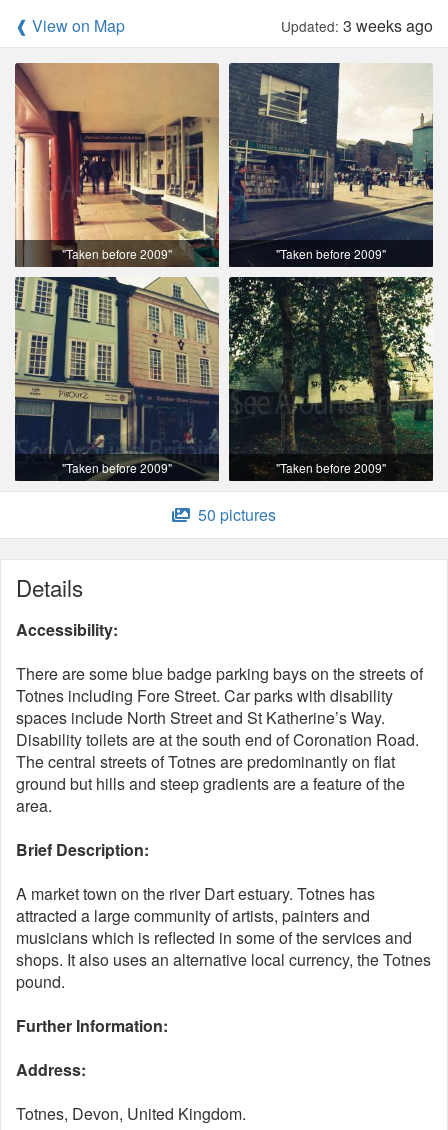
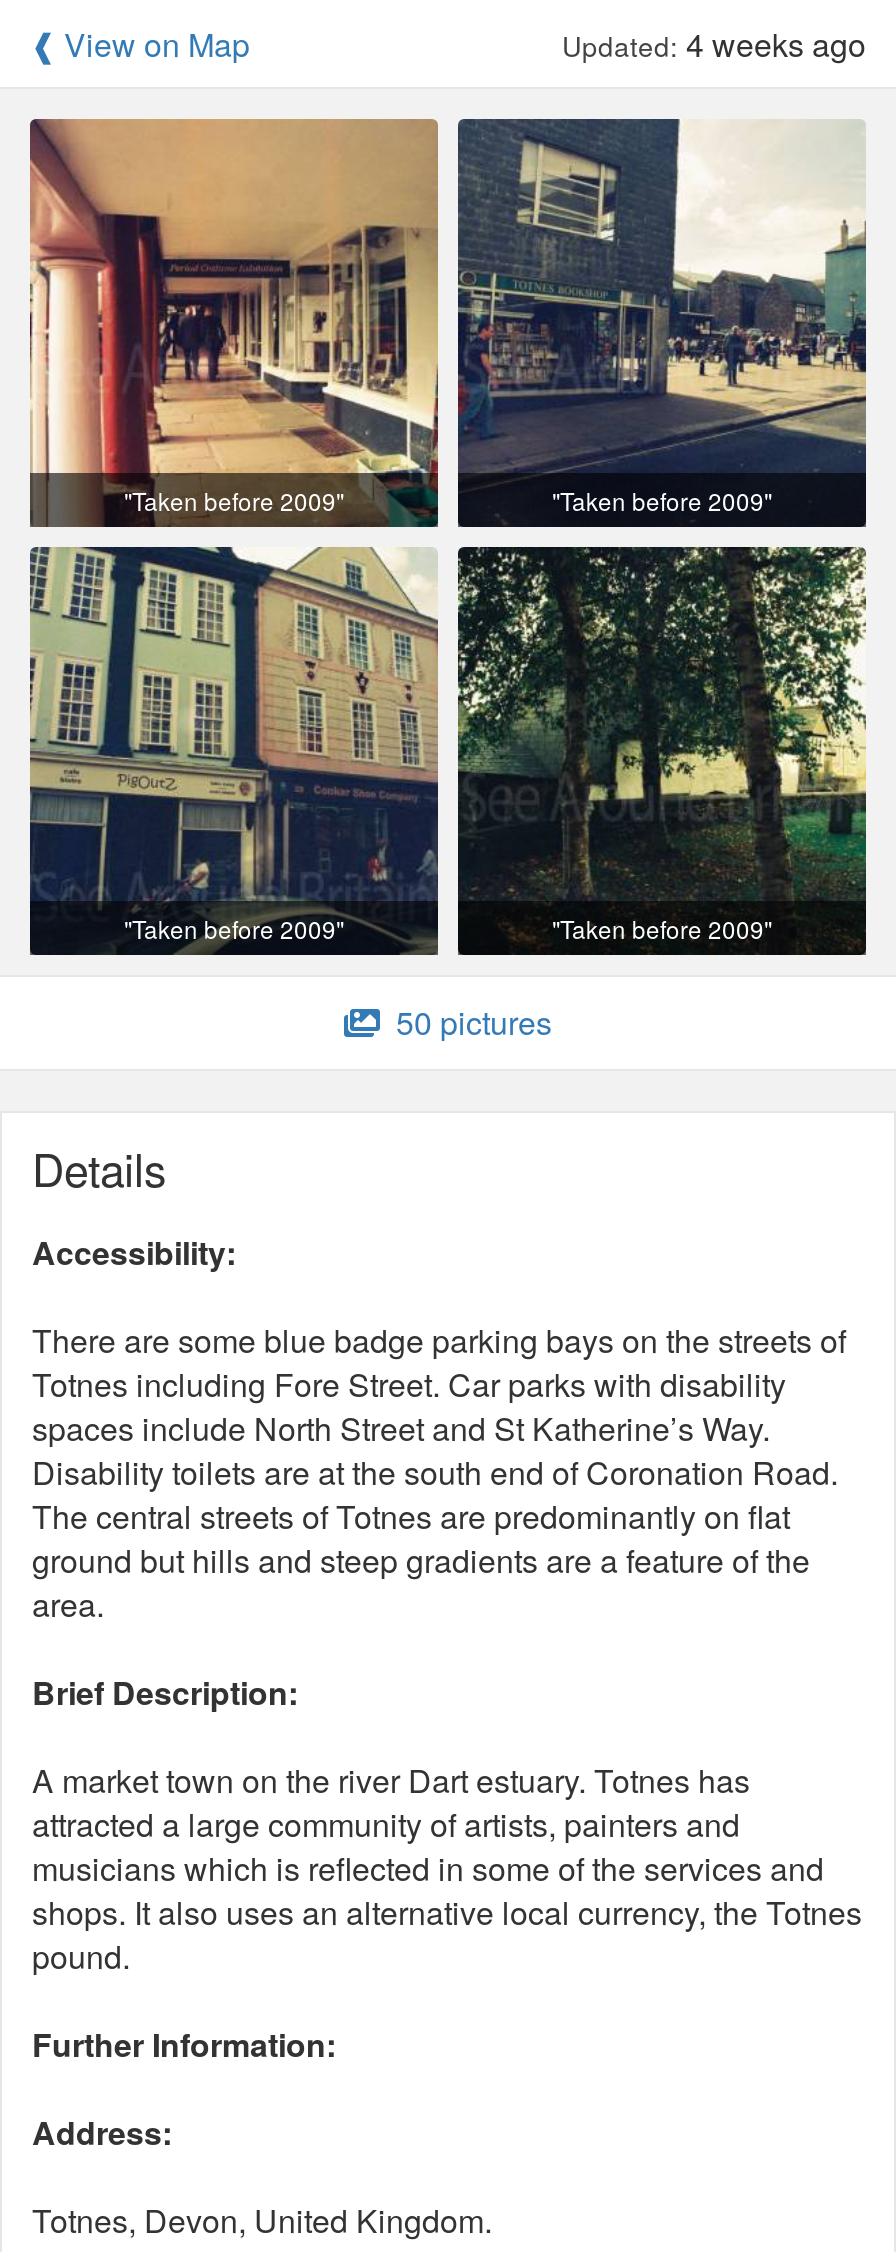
- Updated: 3 weeks ago
+ Updated: 4 weeks ago
